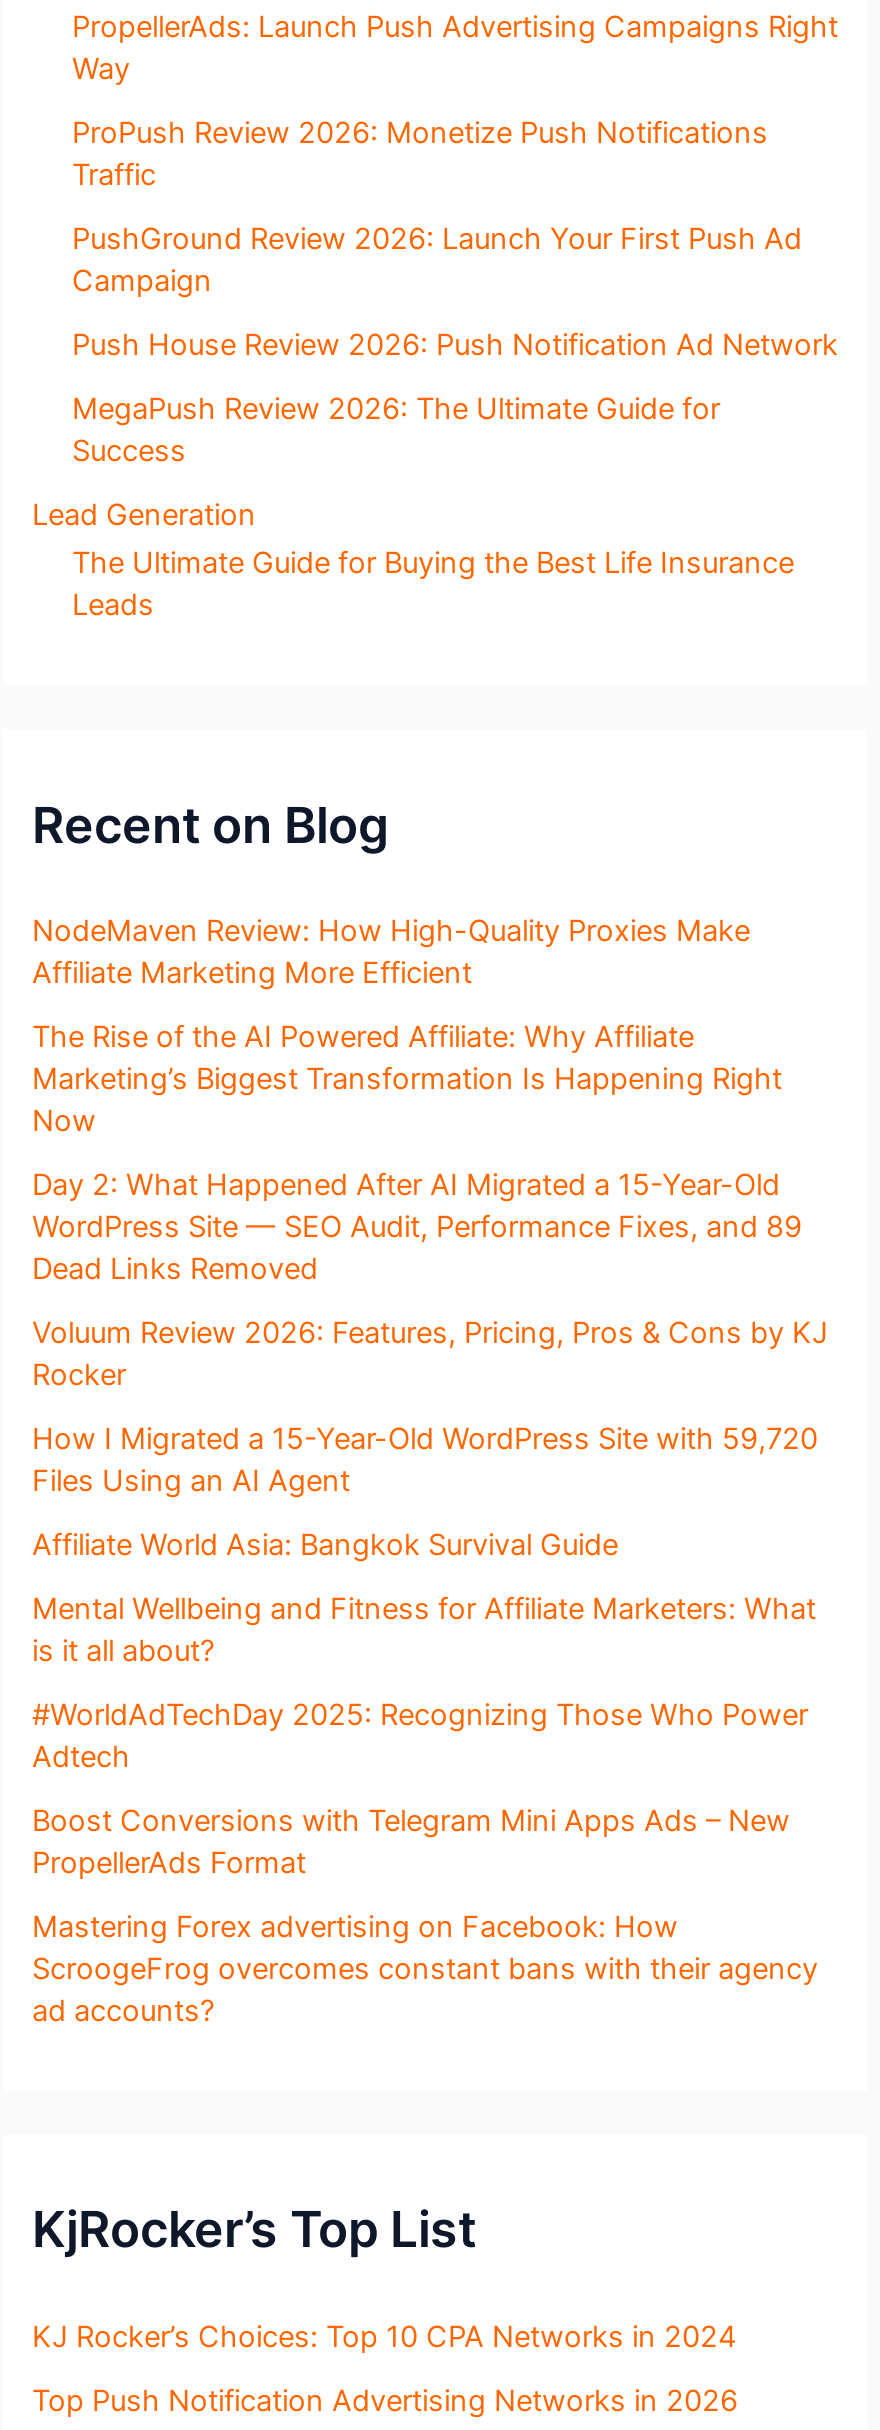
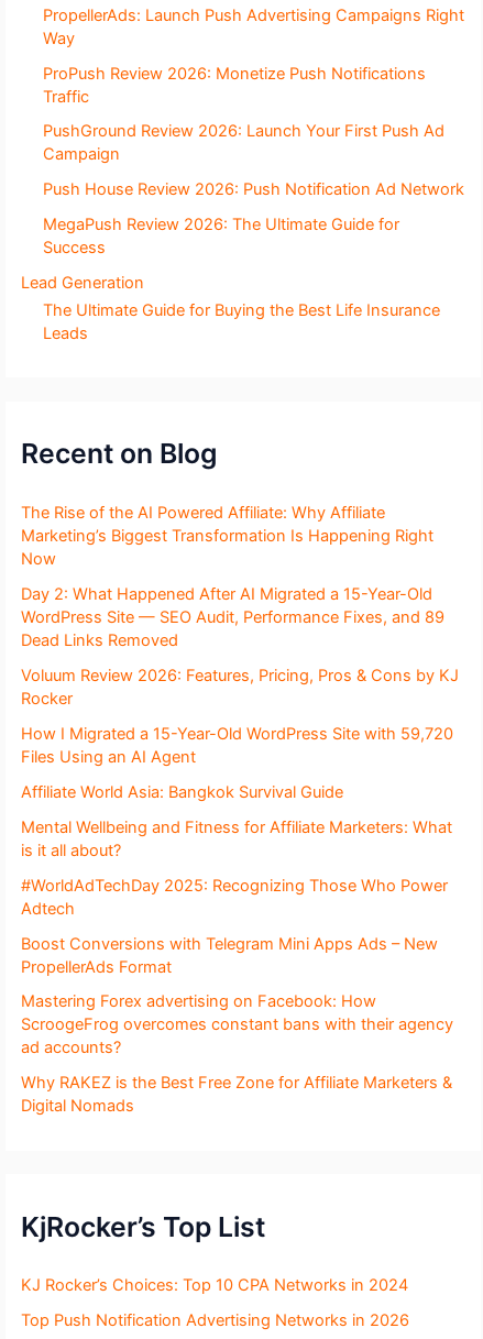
- NodeMaven Review: How High-Quality Proxies Make
- Affiliate Marketing More Efficient

moved up: The Rise of the AI Powered Affiliate: Why Affiliate | Marketing’s Biggest Transformation Is Happening Right | Now | ... | ScroogeFrog overcomes constant bans with their agency | ad accounts?

+ Why RAKEZ is the Best Free Zone for Affiliate Marketers &
+ Digital Nomads
